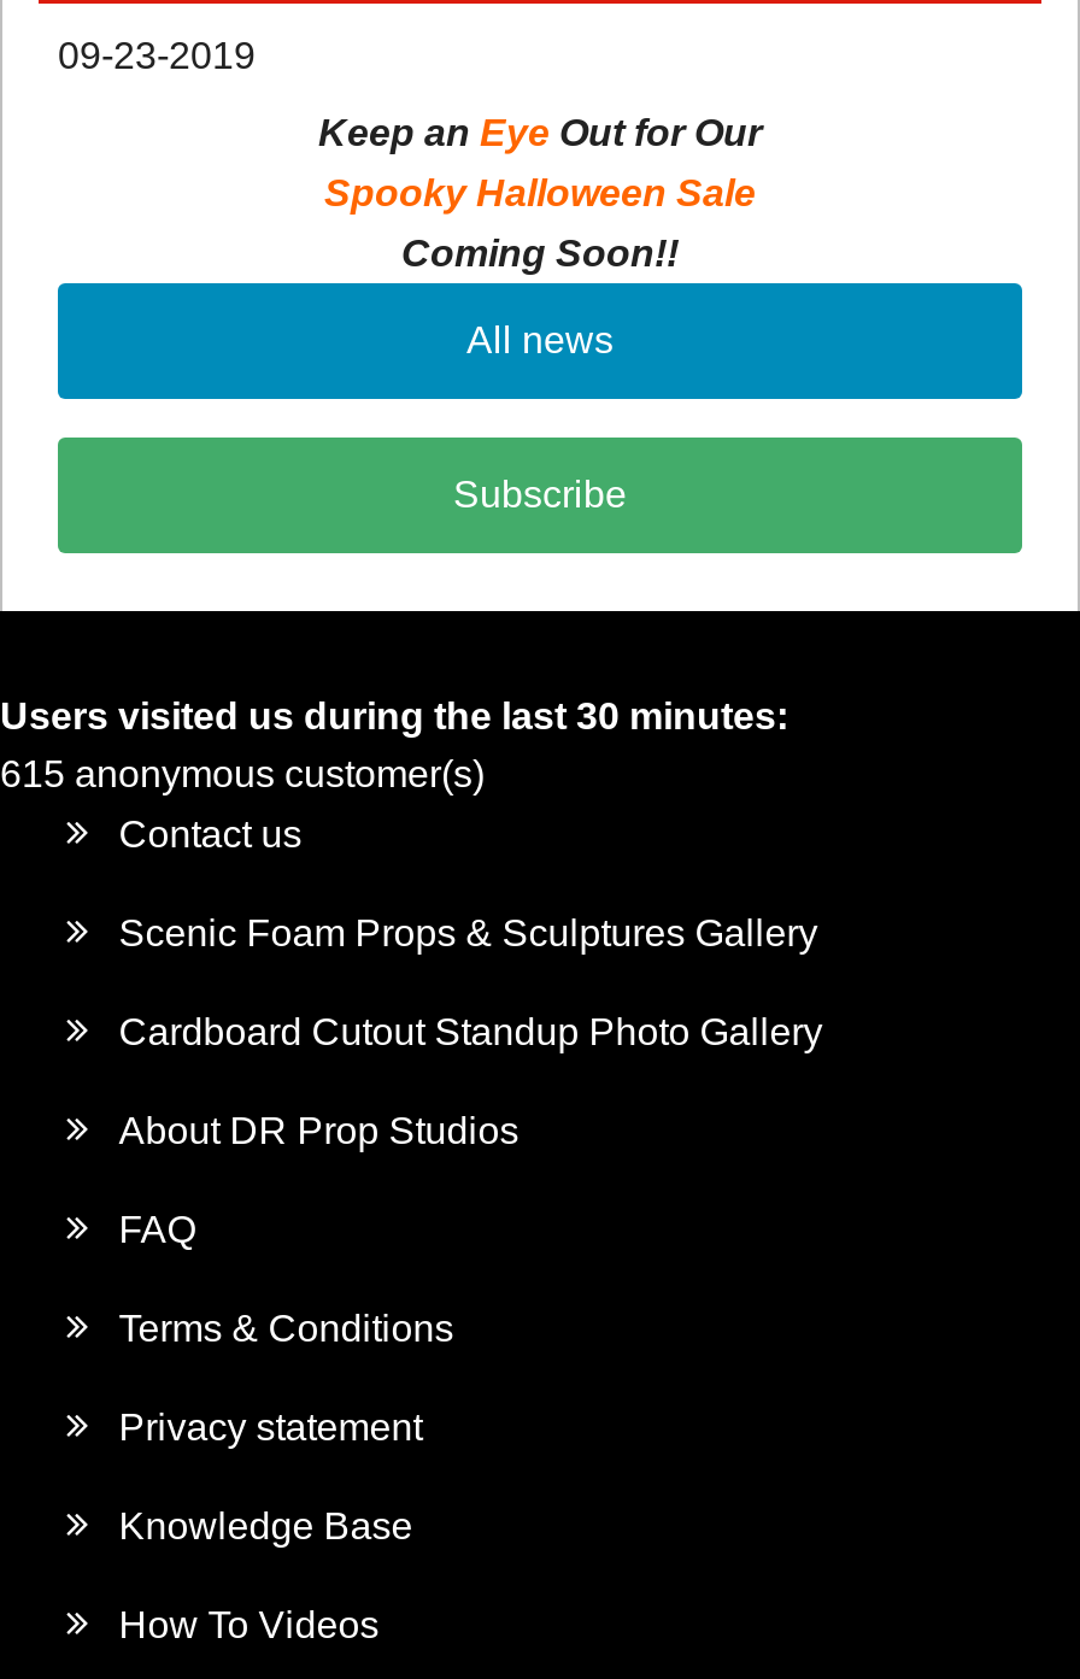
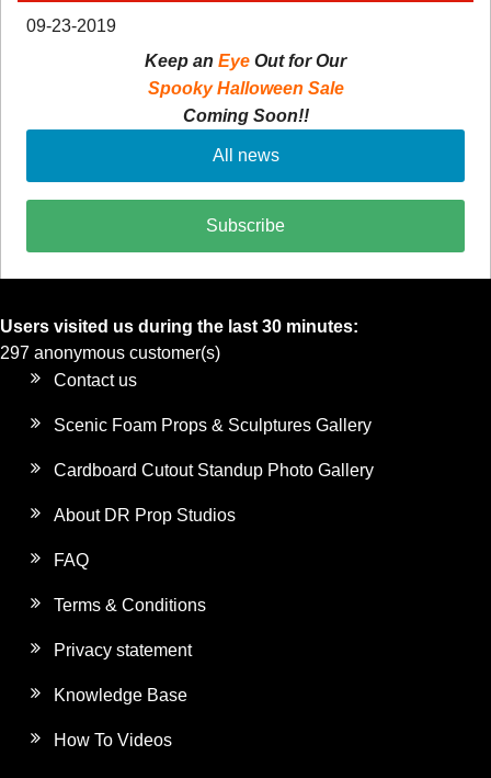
- 615 anonymous customer(s)
+ 297 anonymous customer(s)
